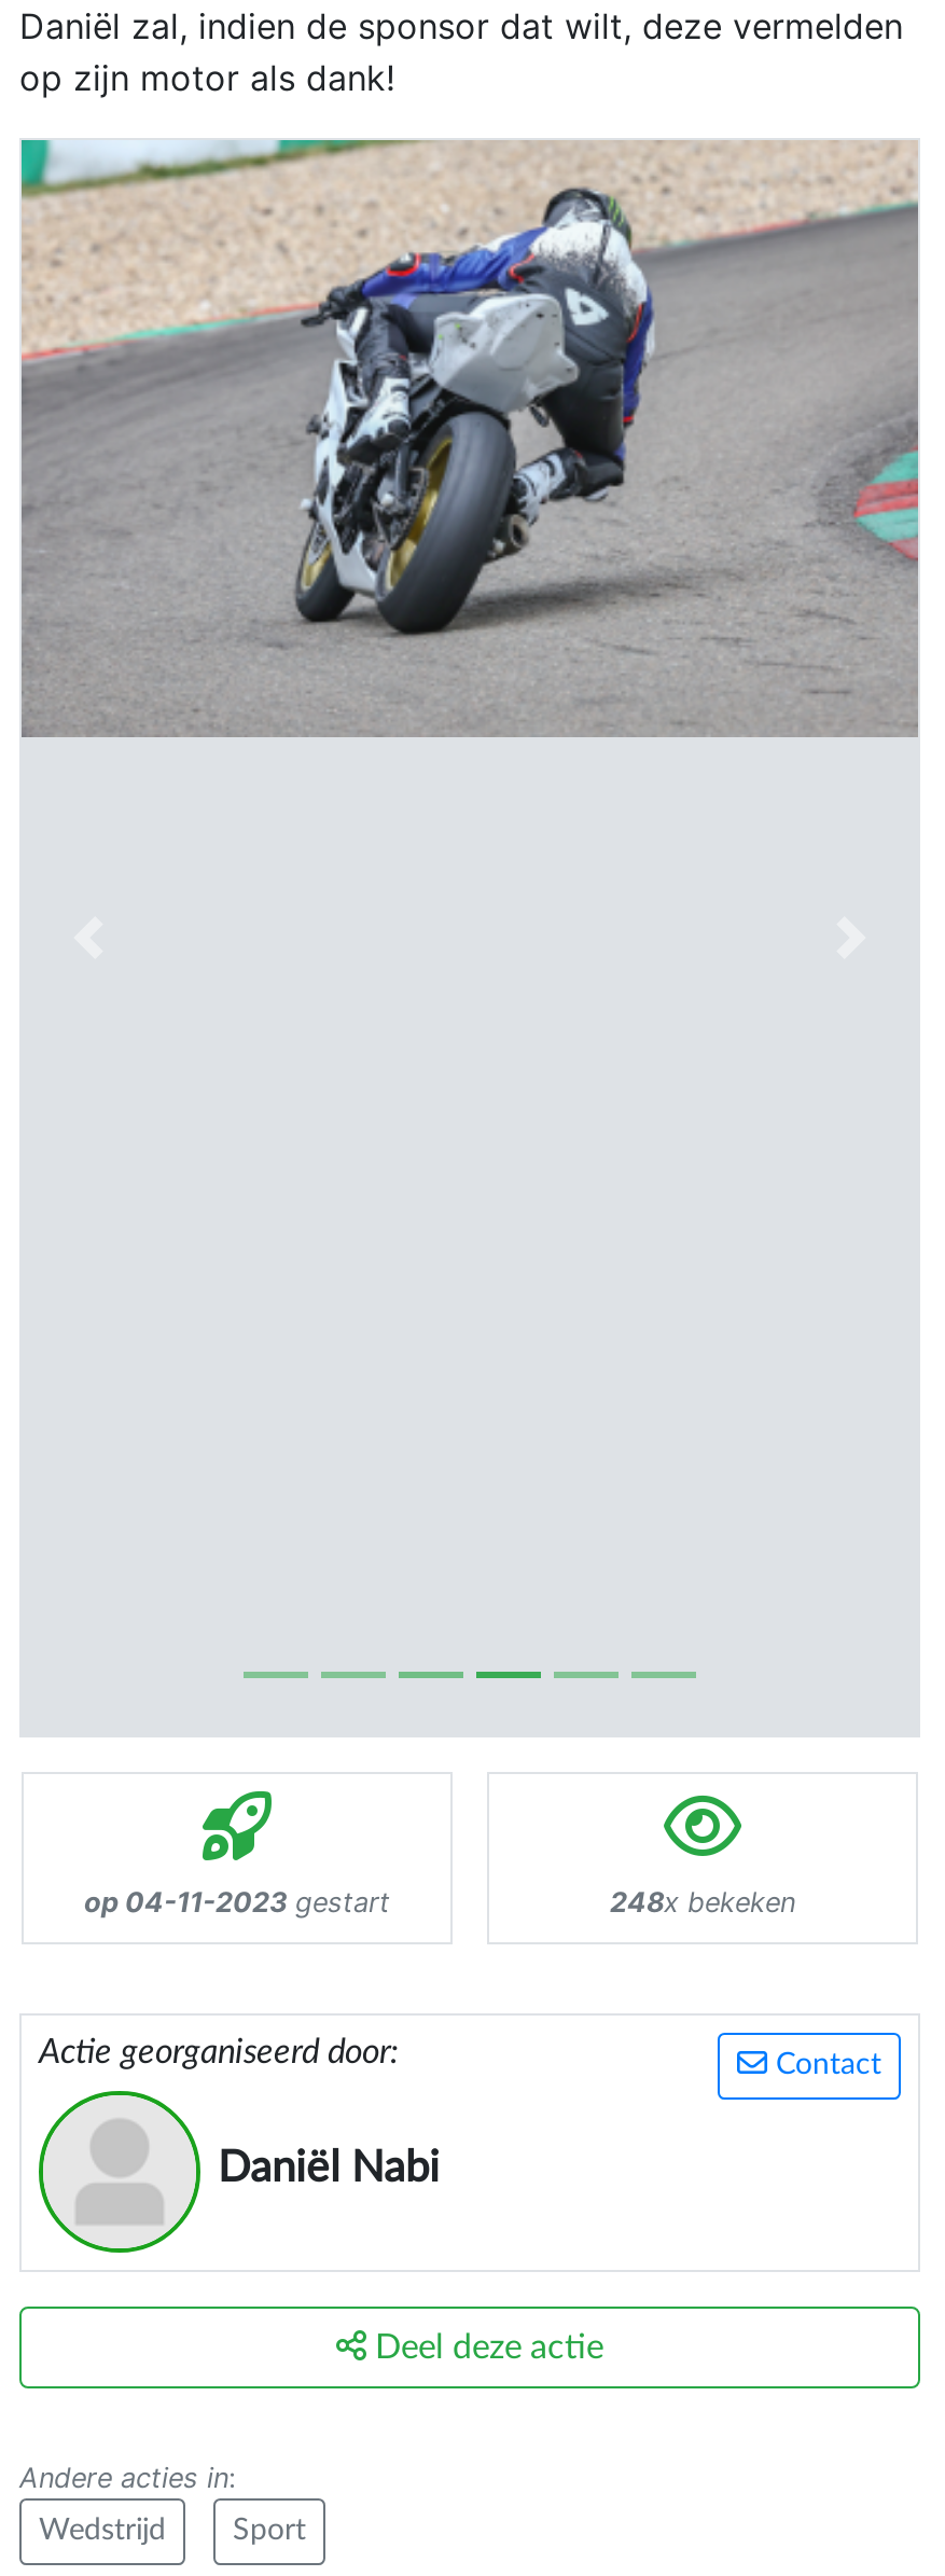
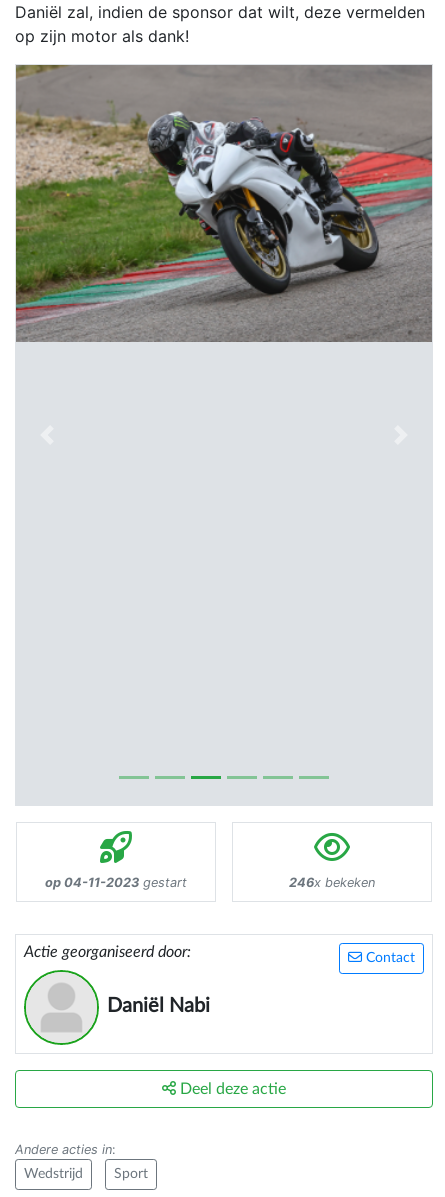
- [image]
+ [image]

- 248x bekeken
+ 246x bekeken
